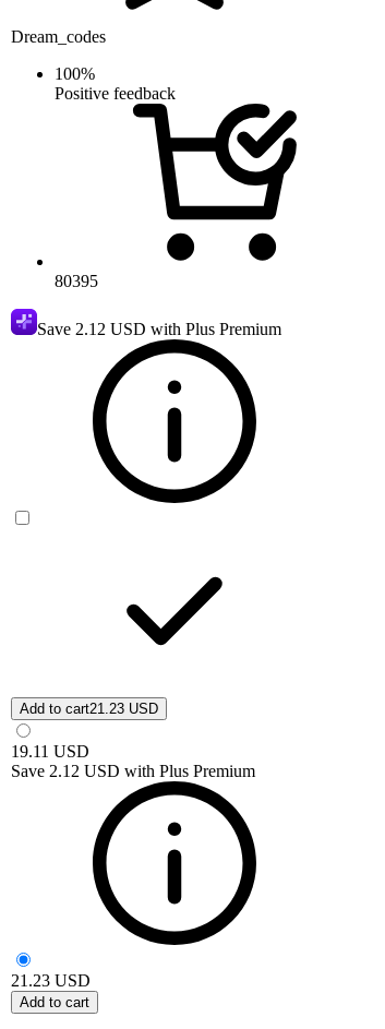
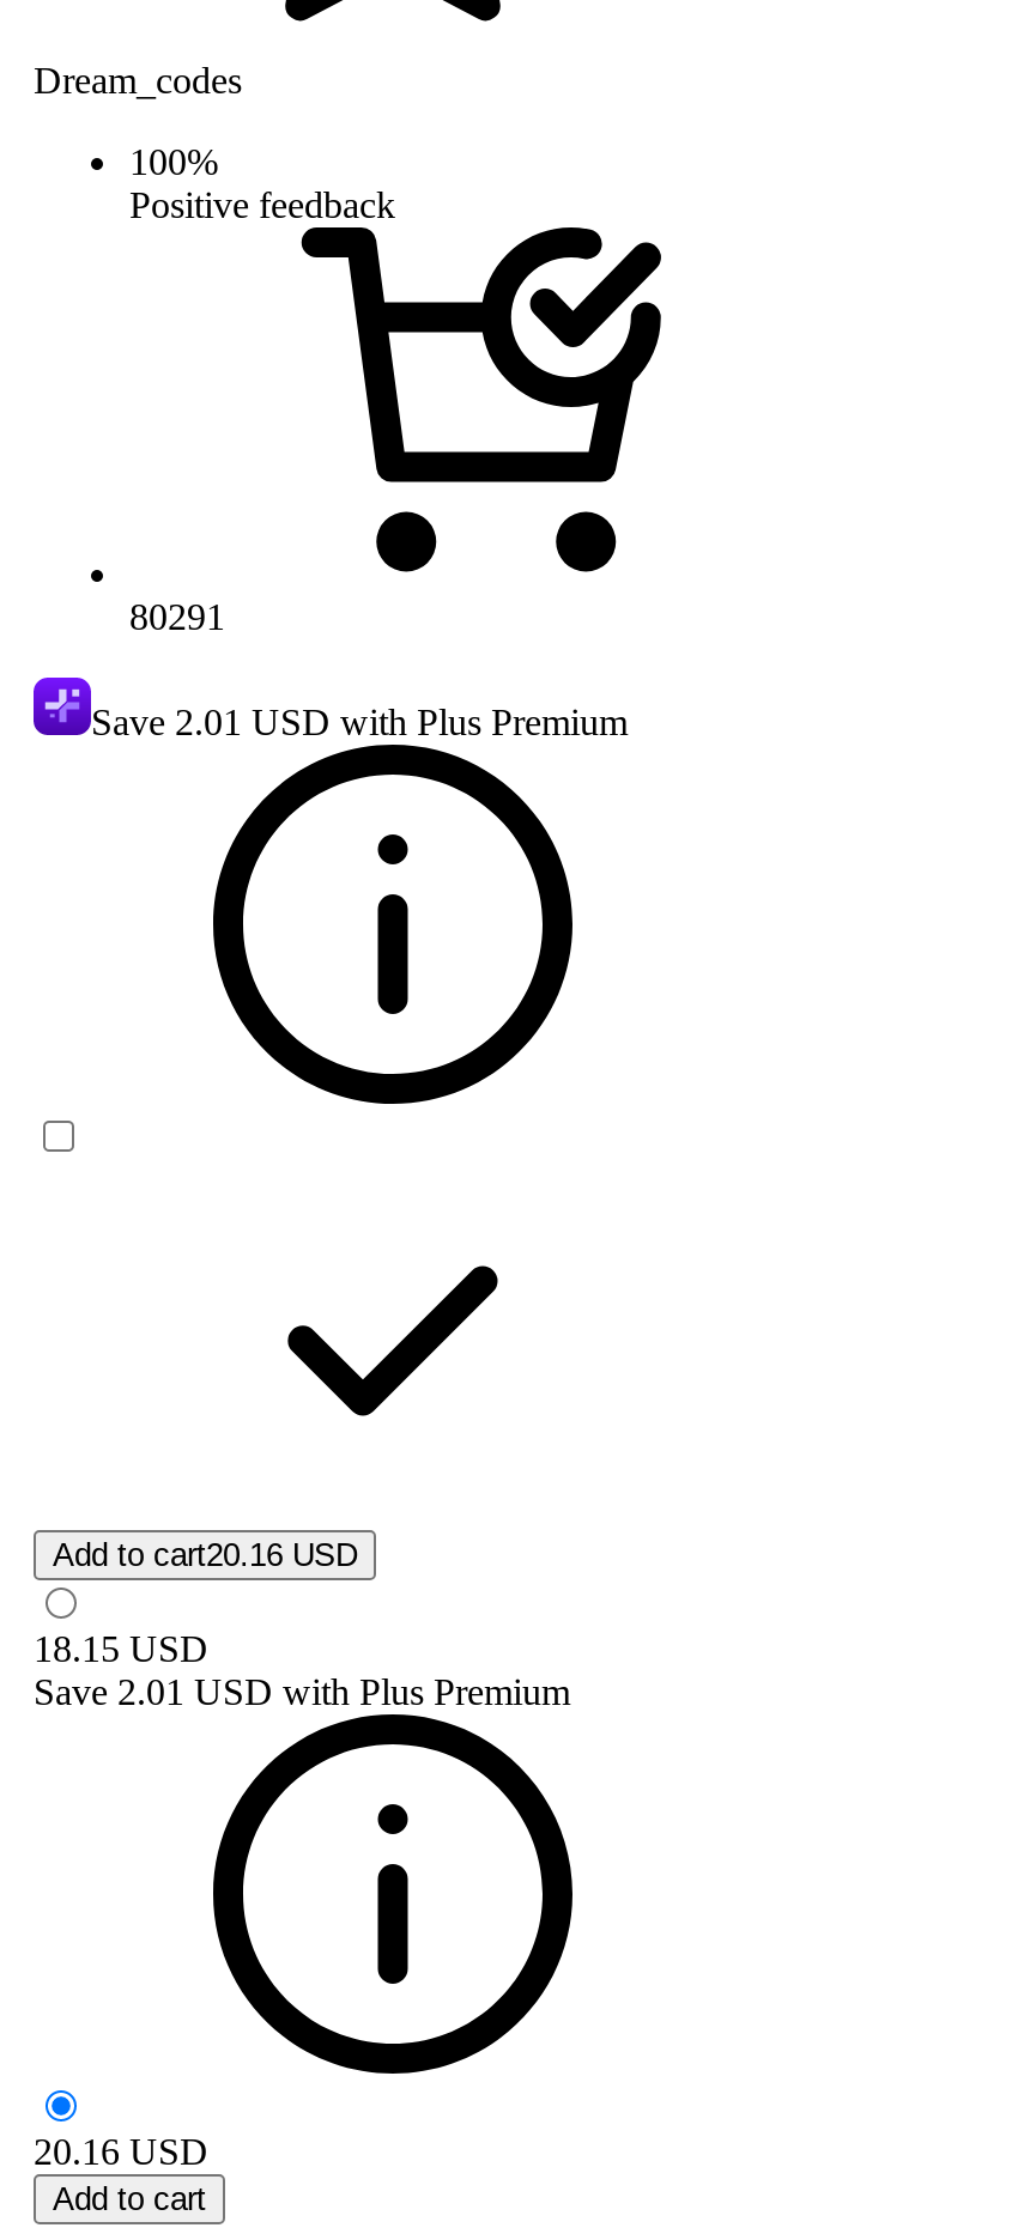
- 80395
+ 80291

- Save 2.12 USD with Plus Premium
+ Save 2.01 USD with Plus Premium

- Add to cart21.23 USD
+ Add to cart20.16 USD

- 19.11 USD
+ 18.15 USD

- Save 2.12 USD with Plus Premium
+ Save 2.01 USD with Plus Premium

- 21.23 USD
+ 20.16 USD
